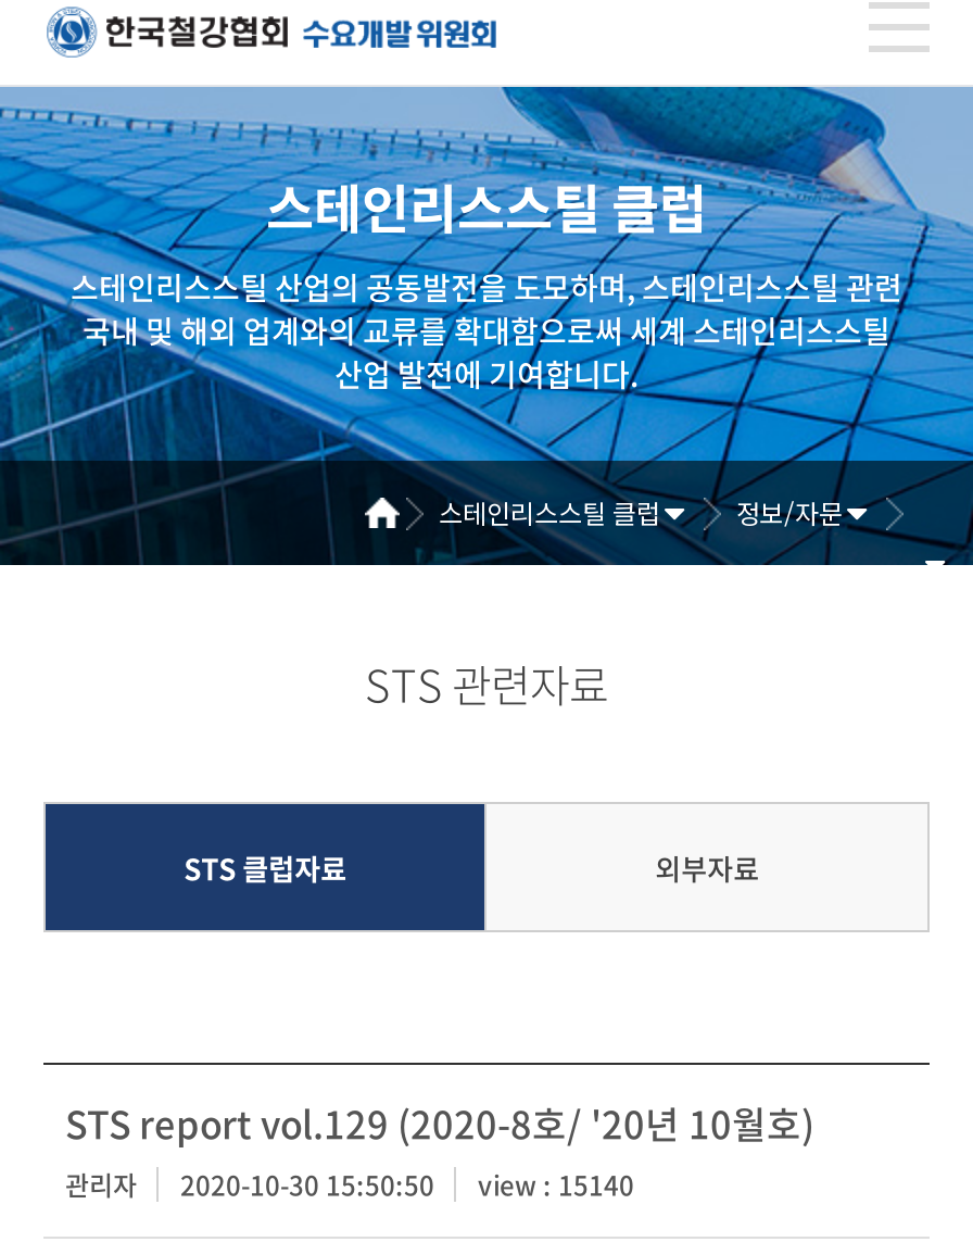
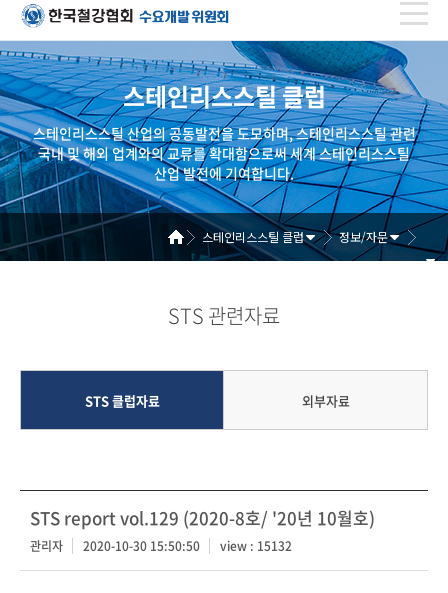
- 관리자 2020-10-30 15:50:50 view : 15140
+ 관리자 2020-10-30 15:50:50 view : 15132
